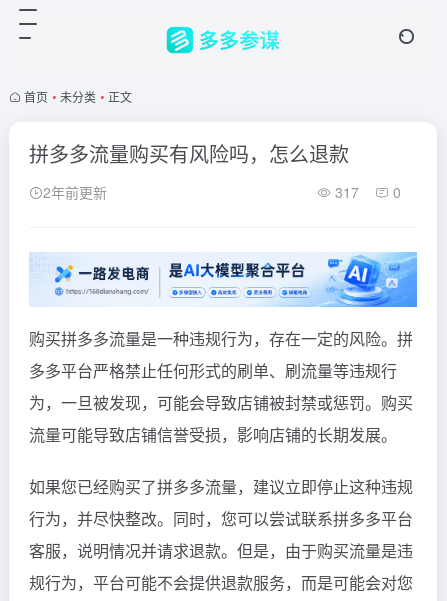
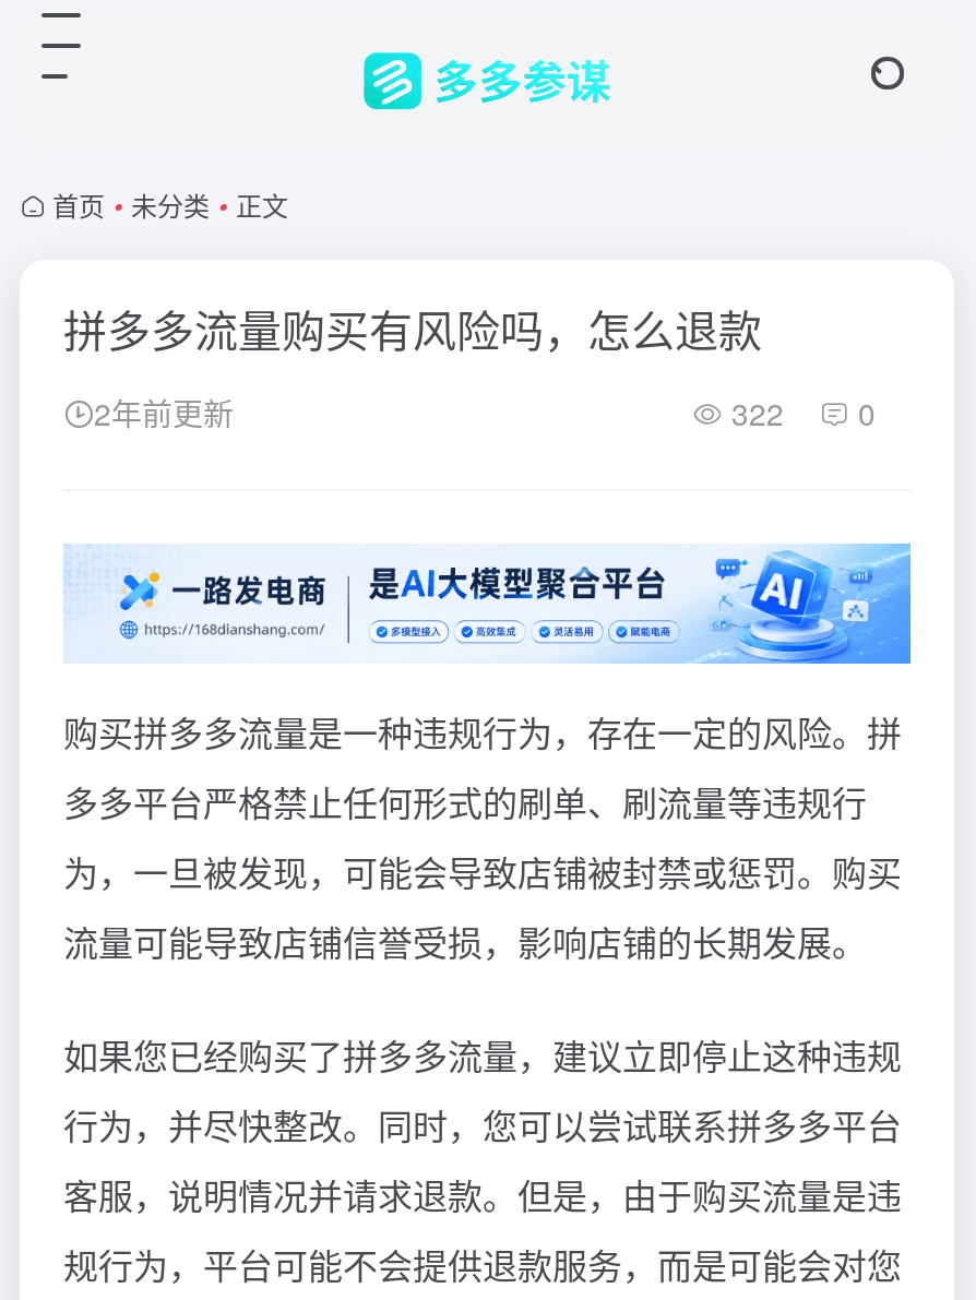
- 317 0
+ 322 0
